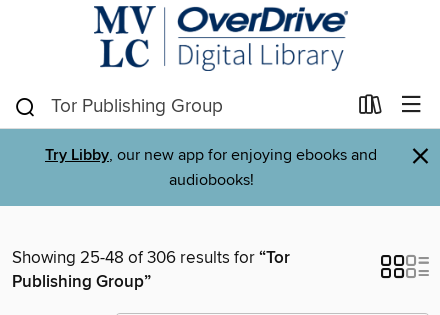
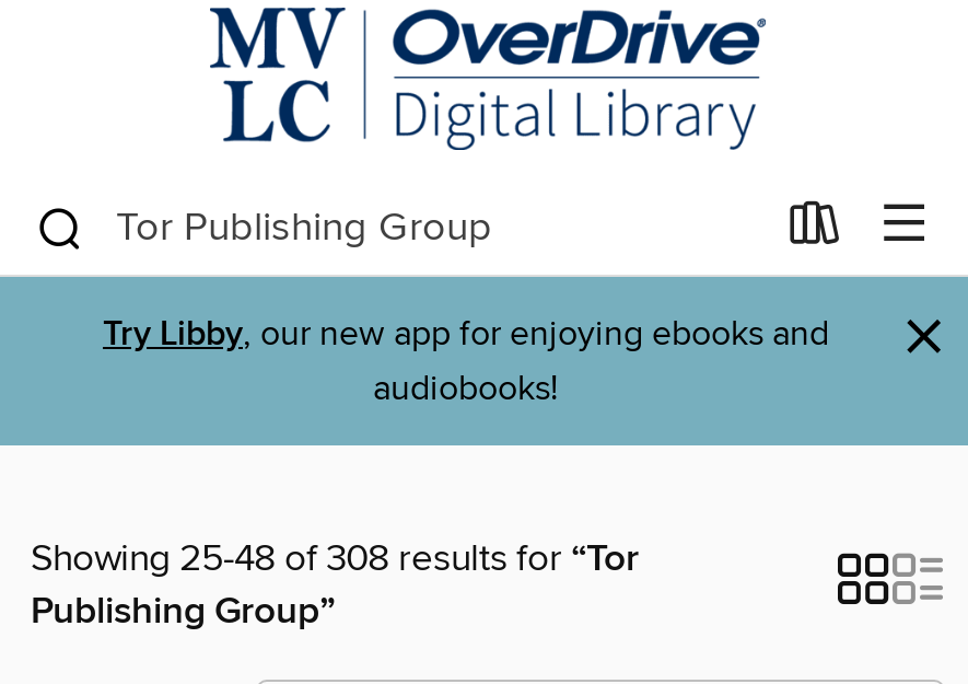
- Showing 25-48 of 306 results for “Tor
+ Showing 25-48 of 308 results for “Tor
